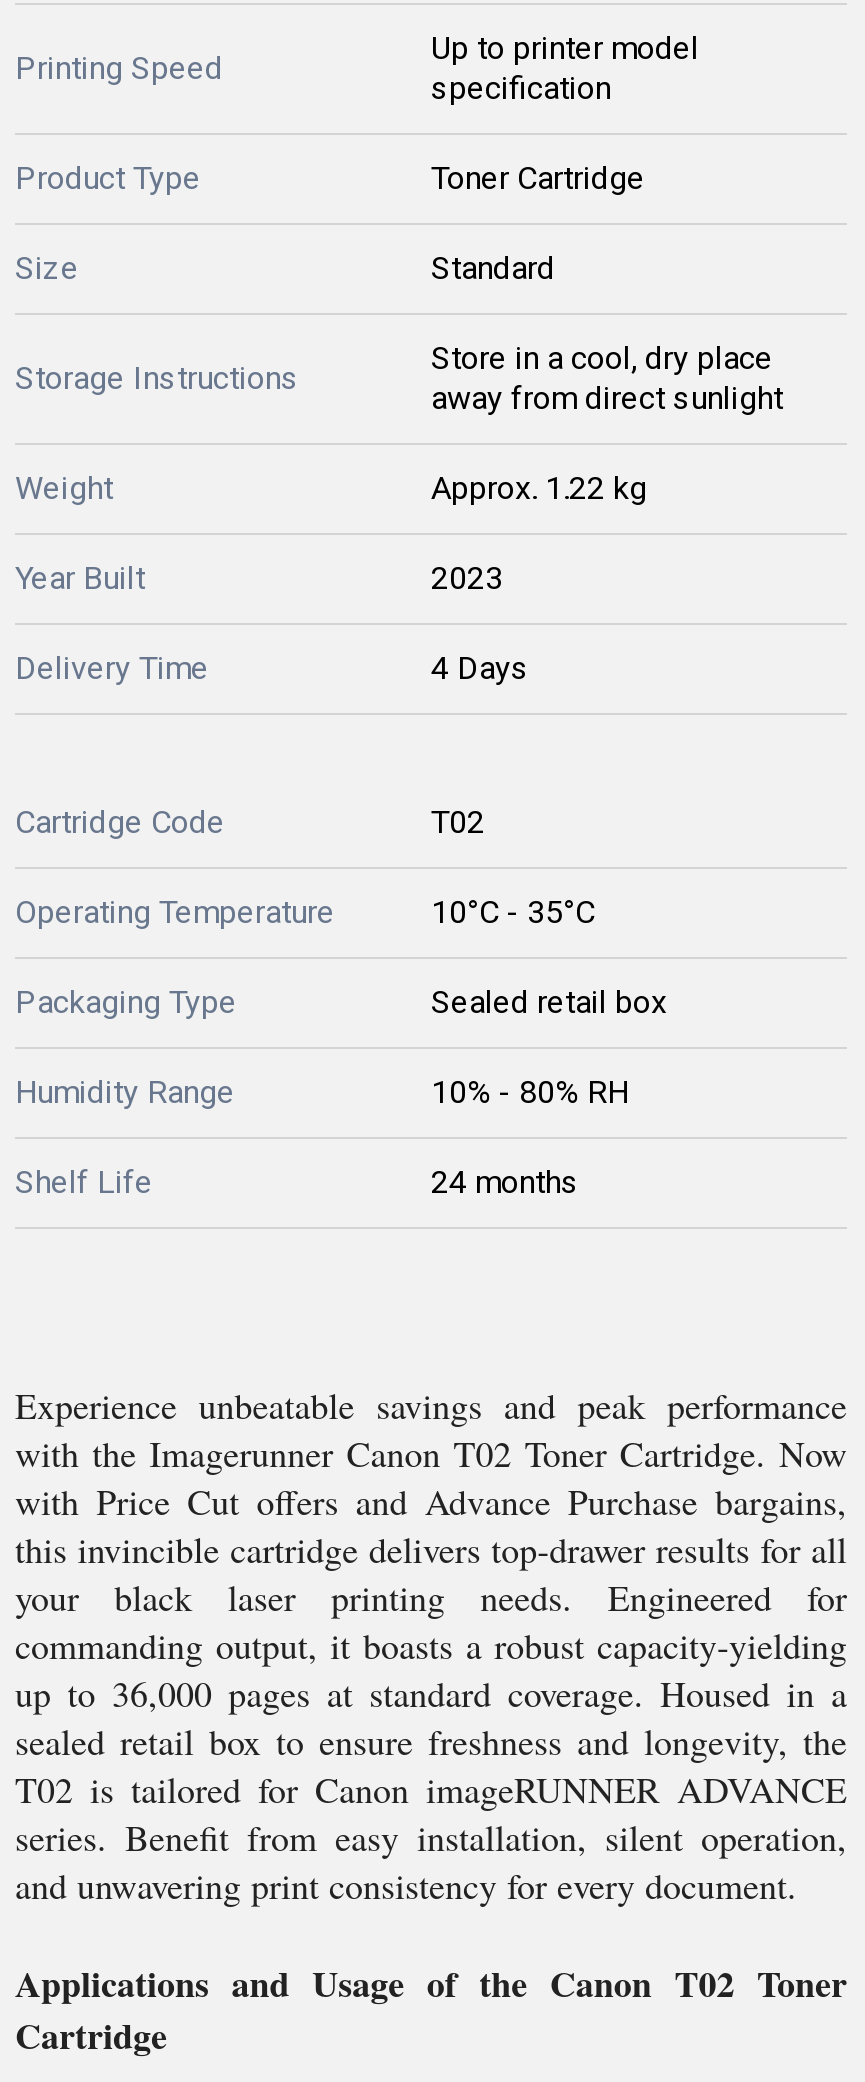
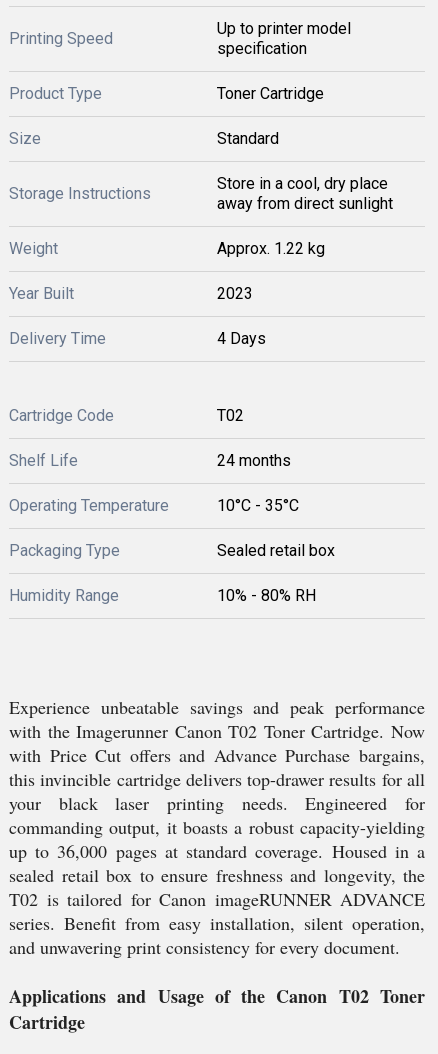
moved down: Operating Temperature | 10°C - 35°C | Packaging Type | Sealed retail box | Humidity Range | 10% - 80% RH

moved up: Shelf Life | 24 months
